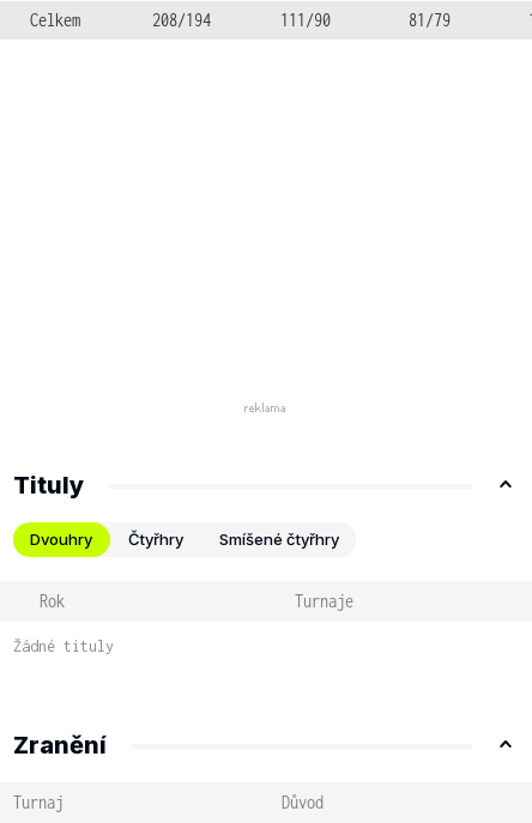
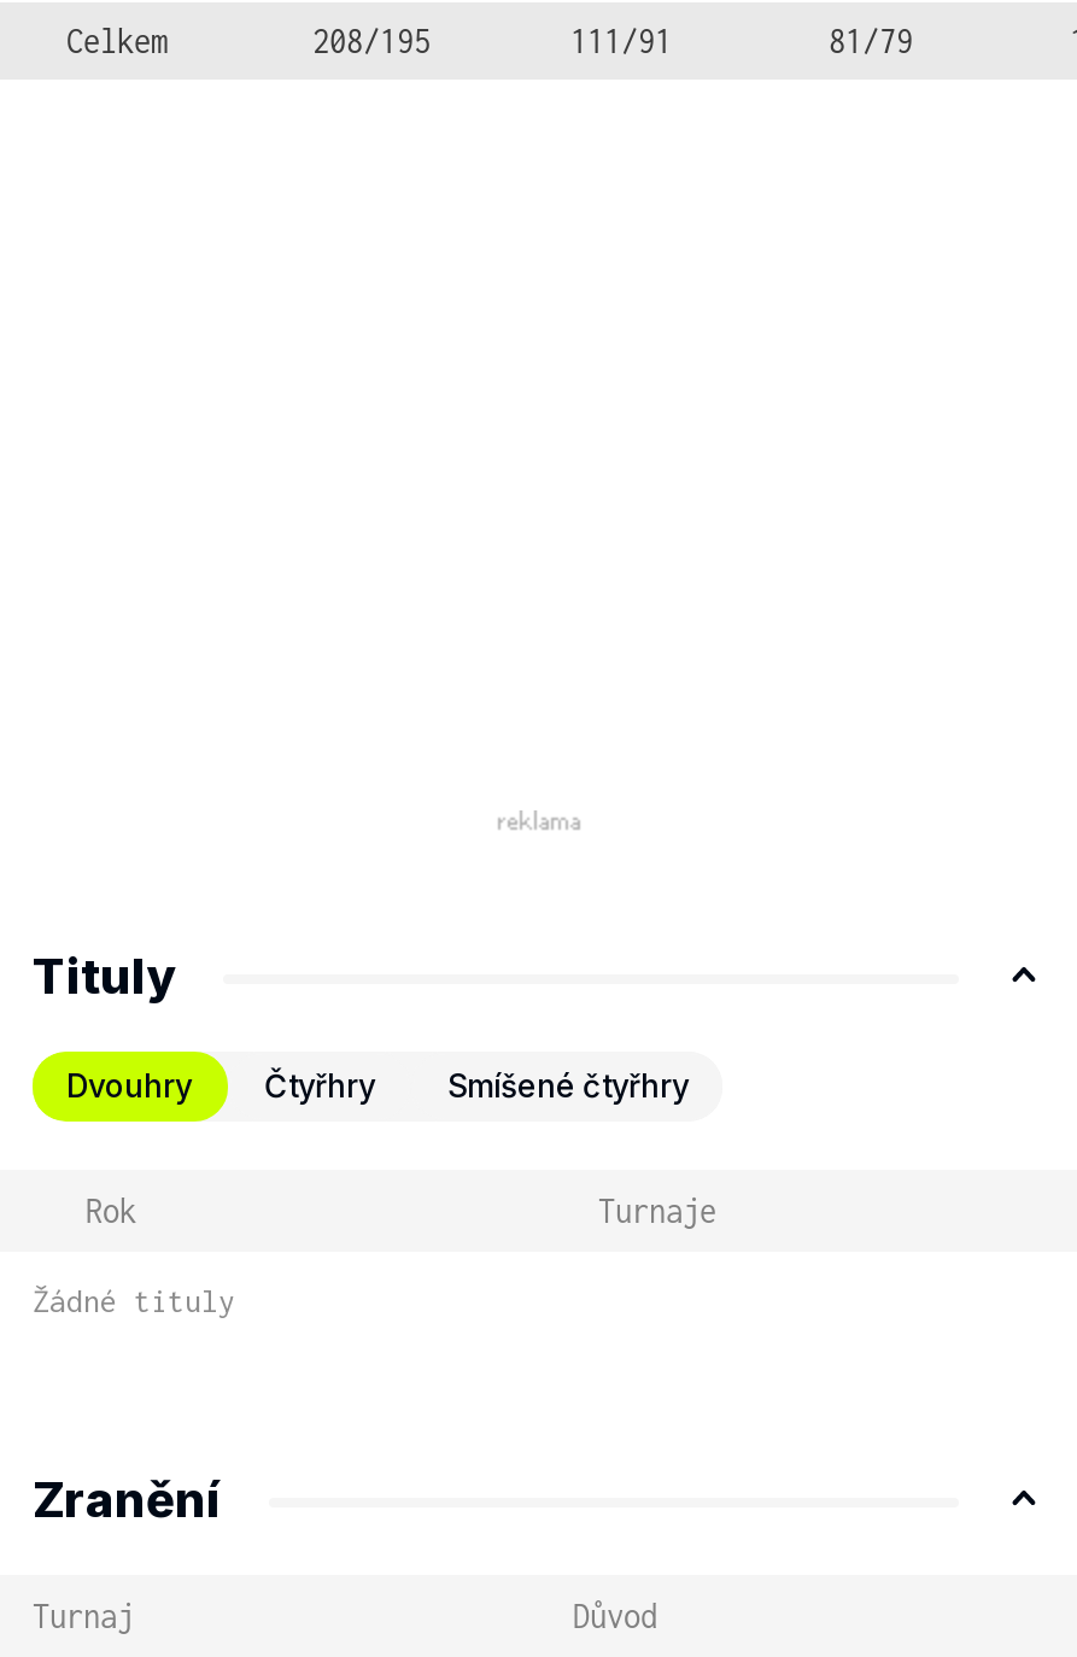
- 208/194
+ 208/195

- 111/90
+ 111/91
